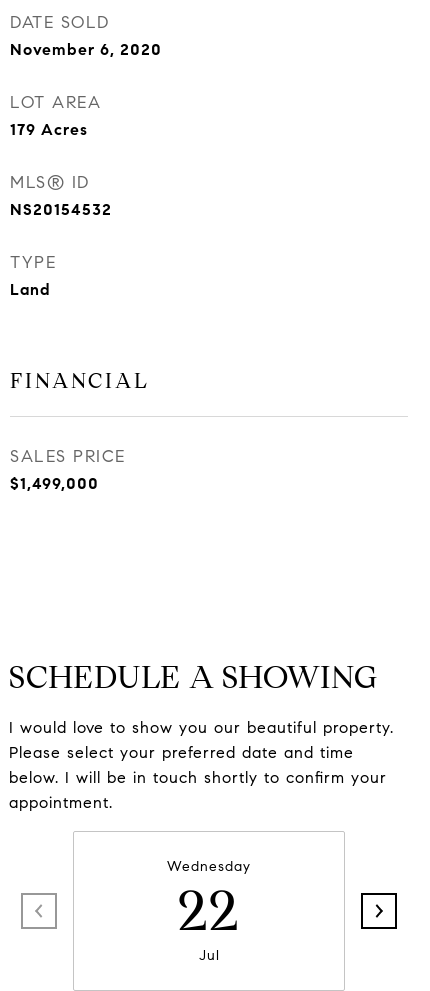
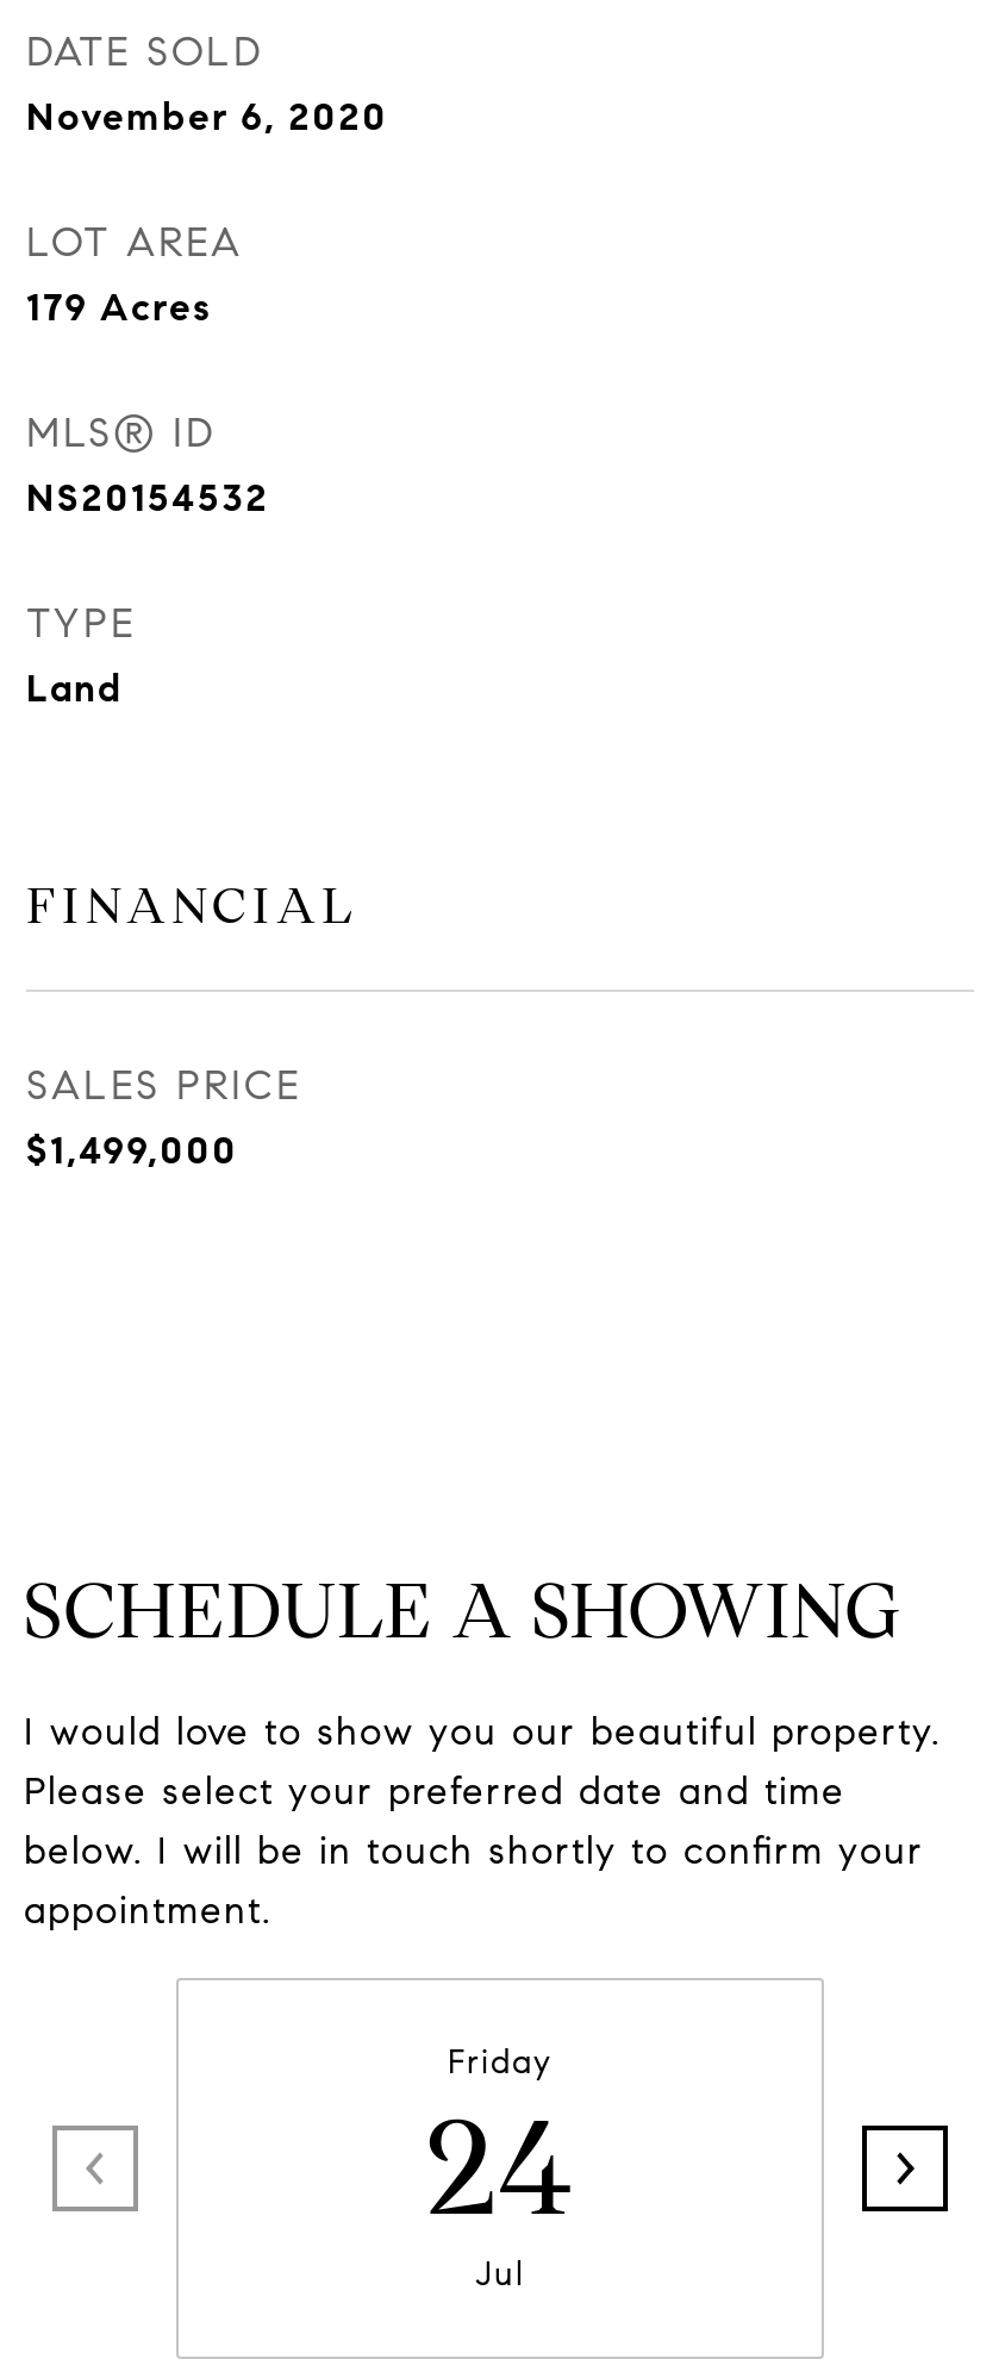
- Wednesday
- 22
+ Friday
+ 24
